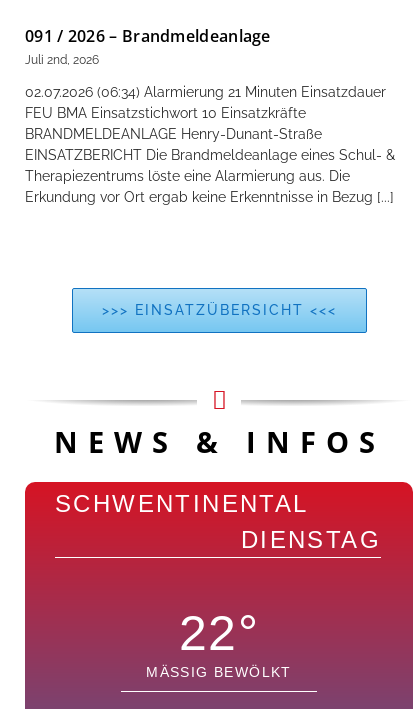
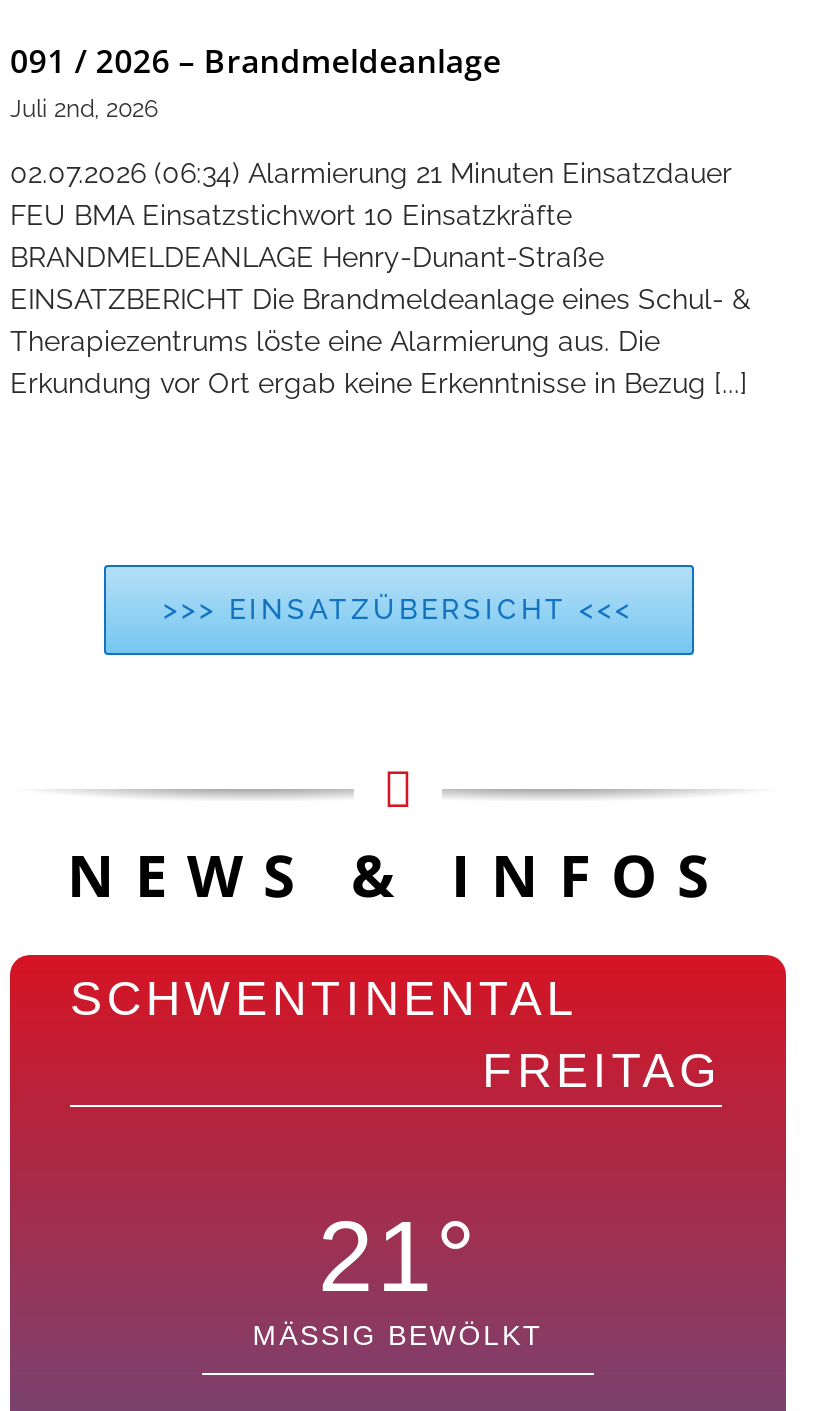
- DIENSTAG
+ FREITAG

- 22°
+ 21°
